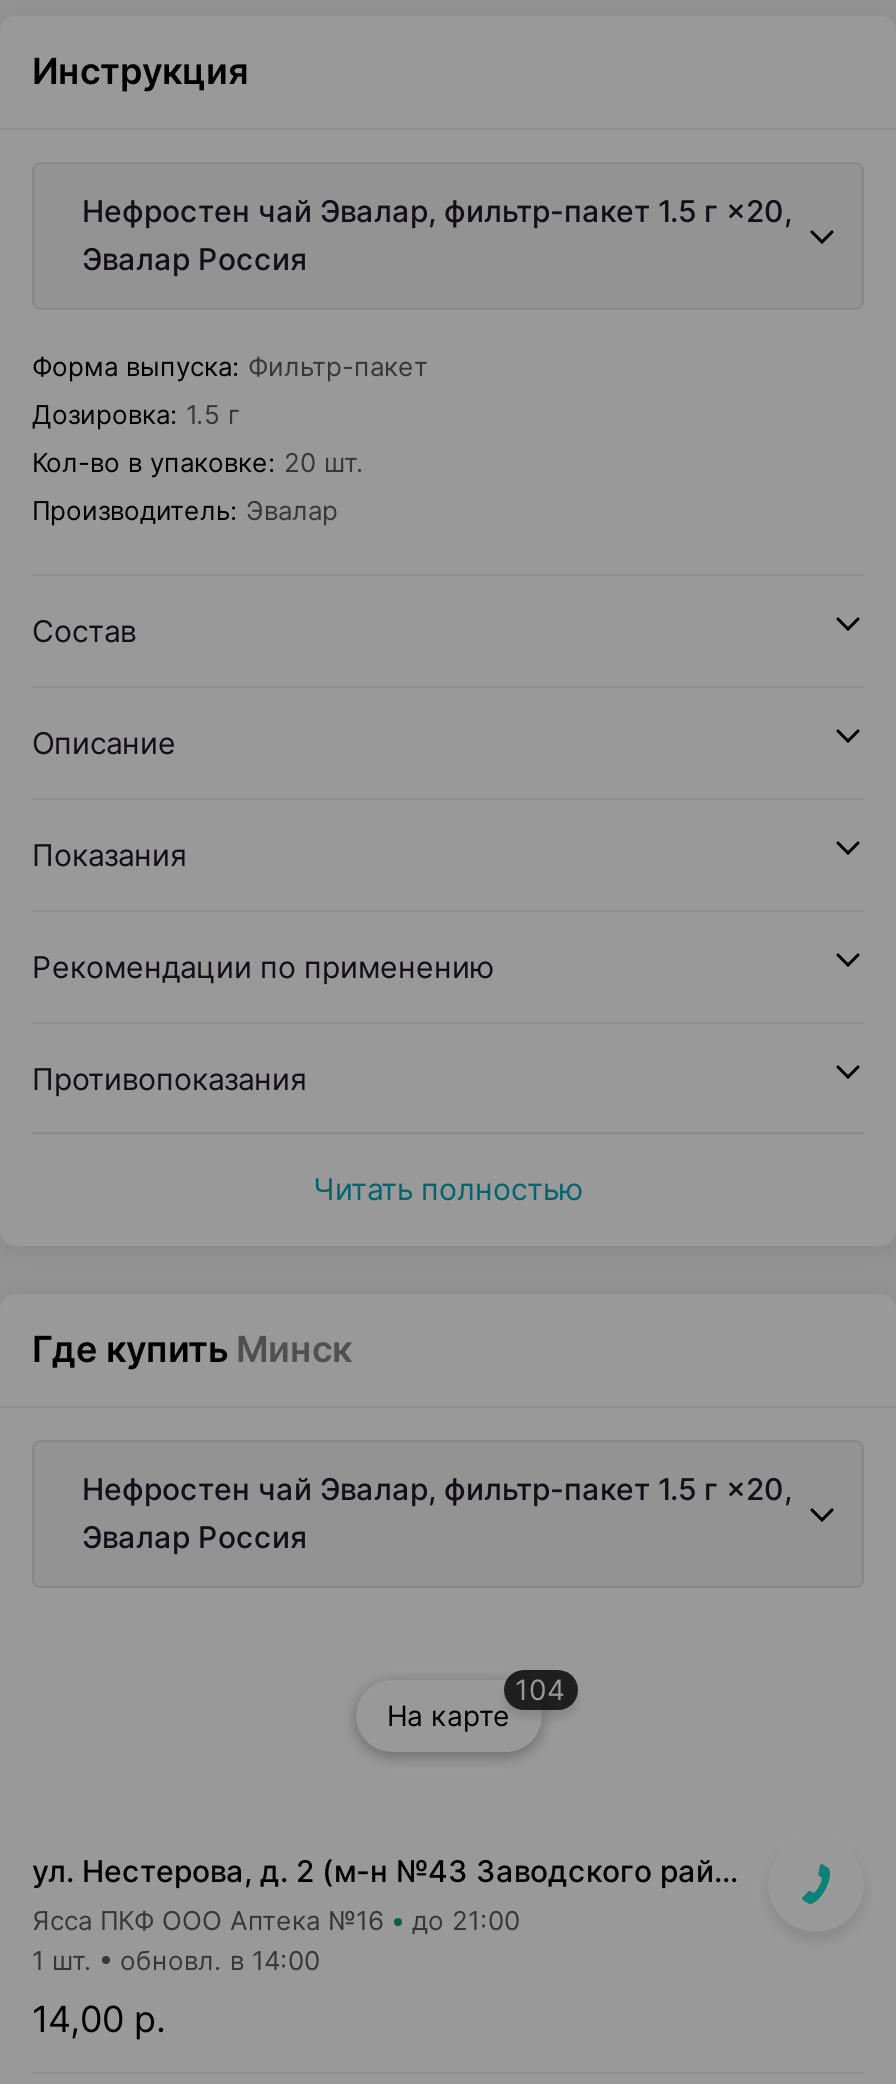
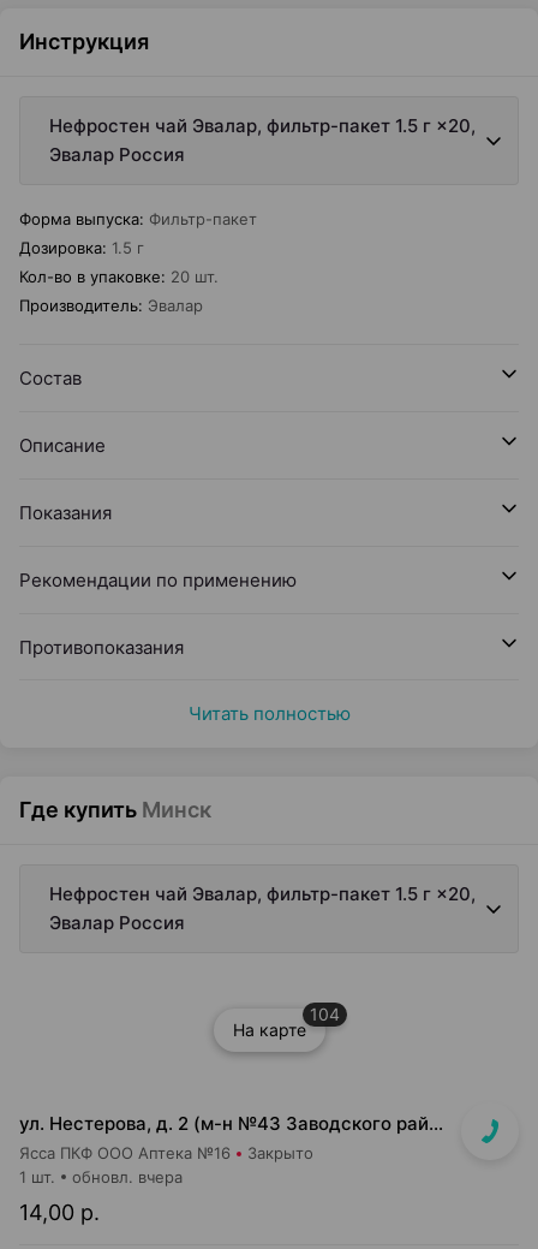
- до 21:00
+ Закрыто

- обновл. в 14:00
+ обновл. вчера
